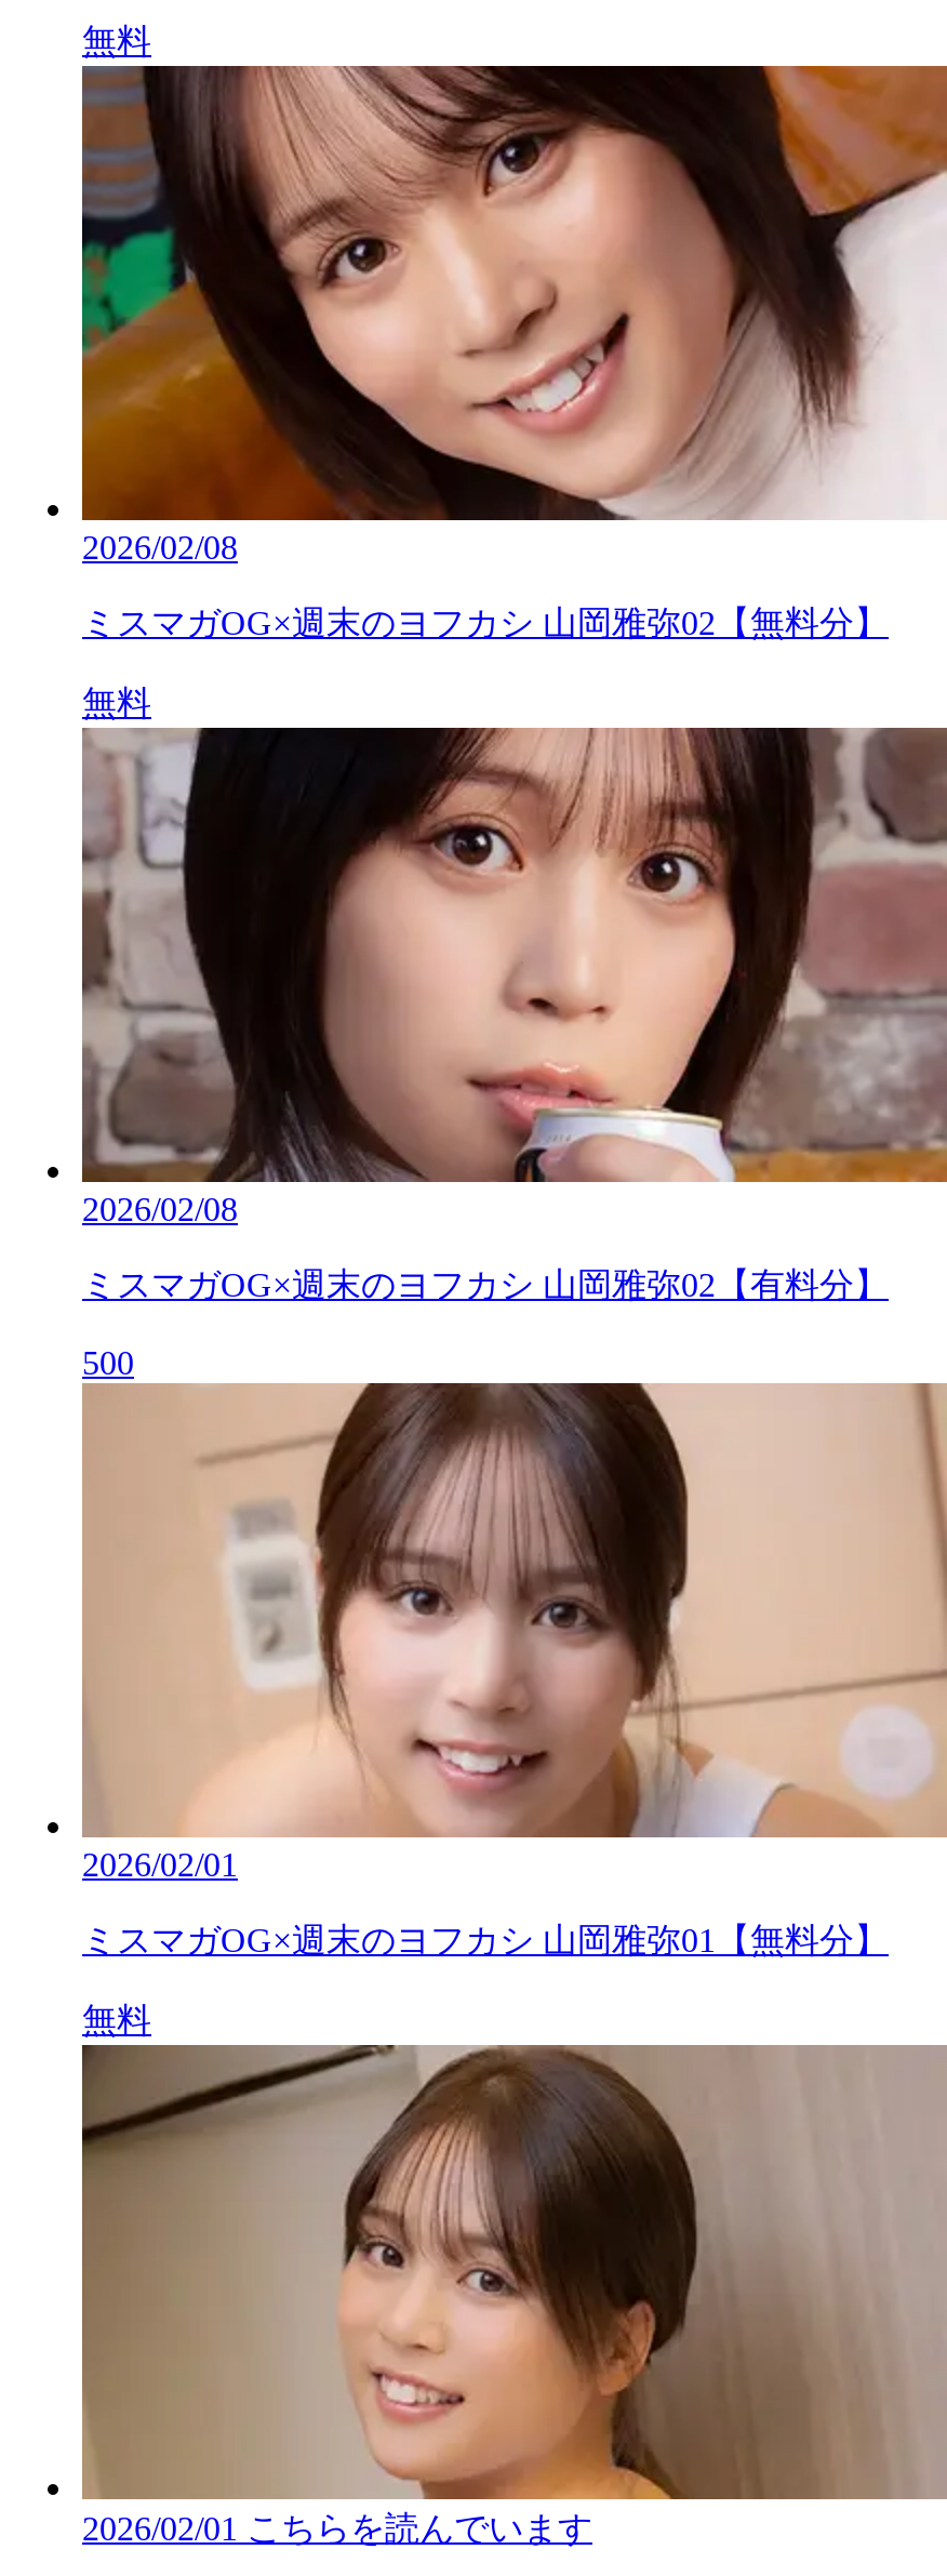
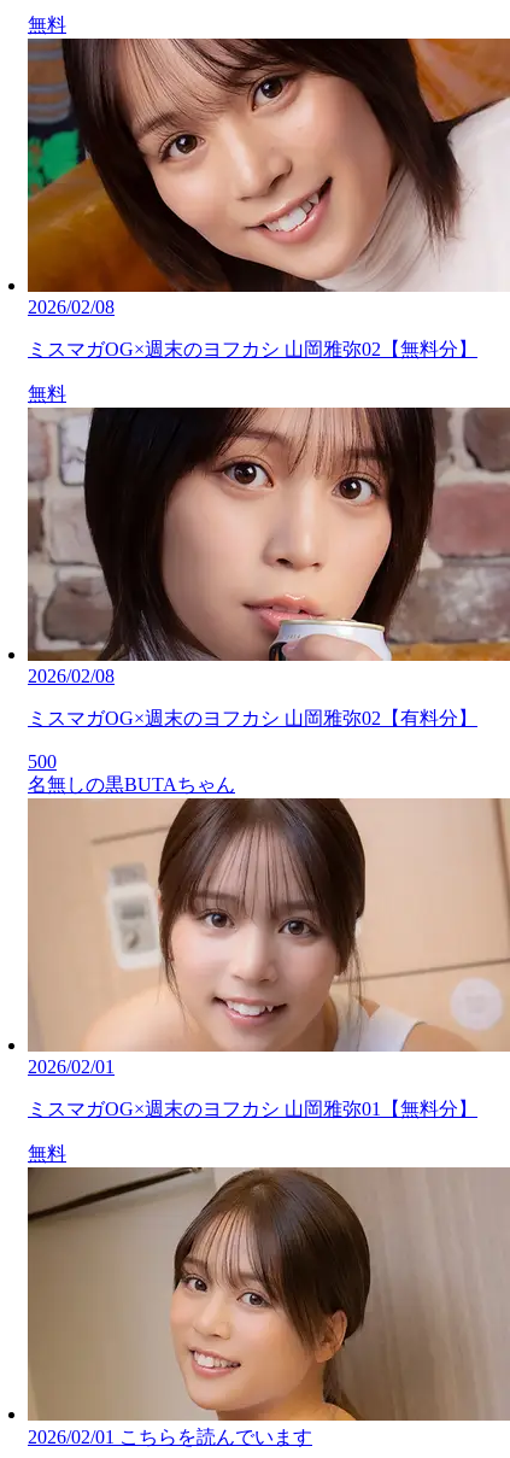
+ 名無しの黒BUTAちゃん
